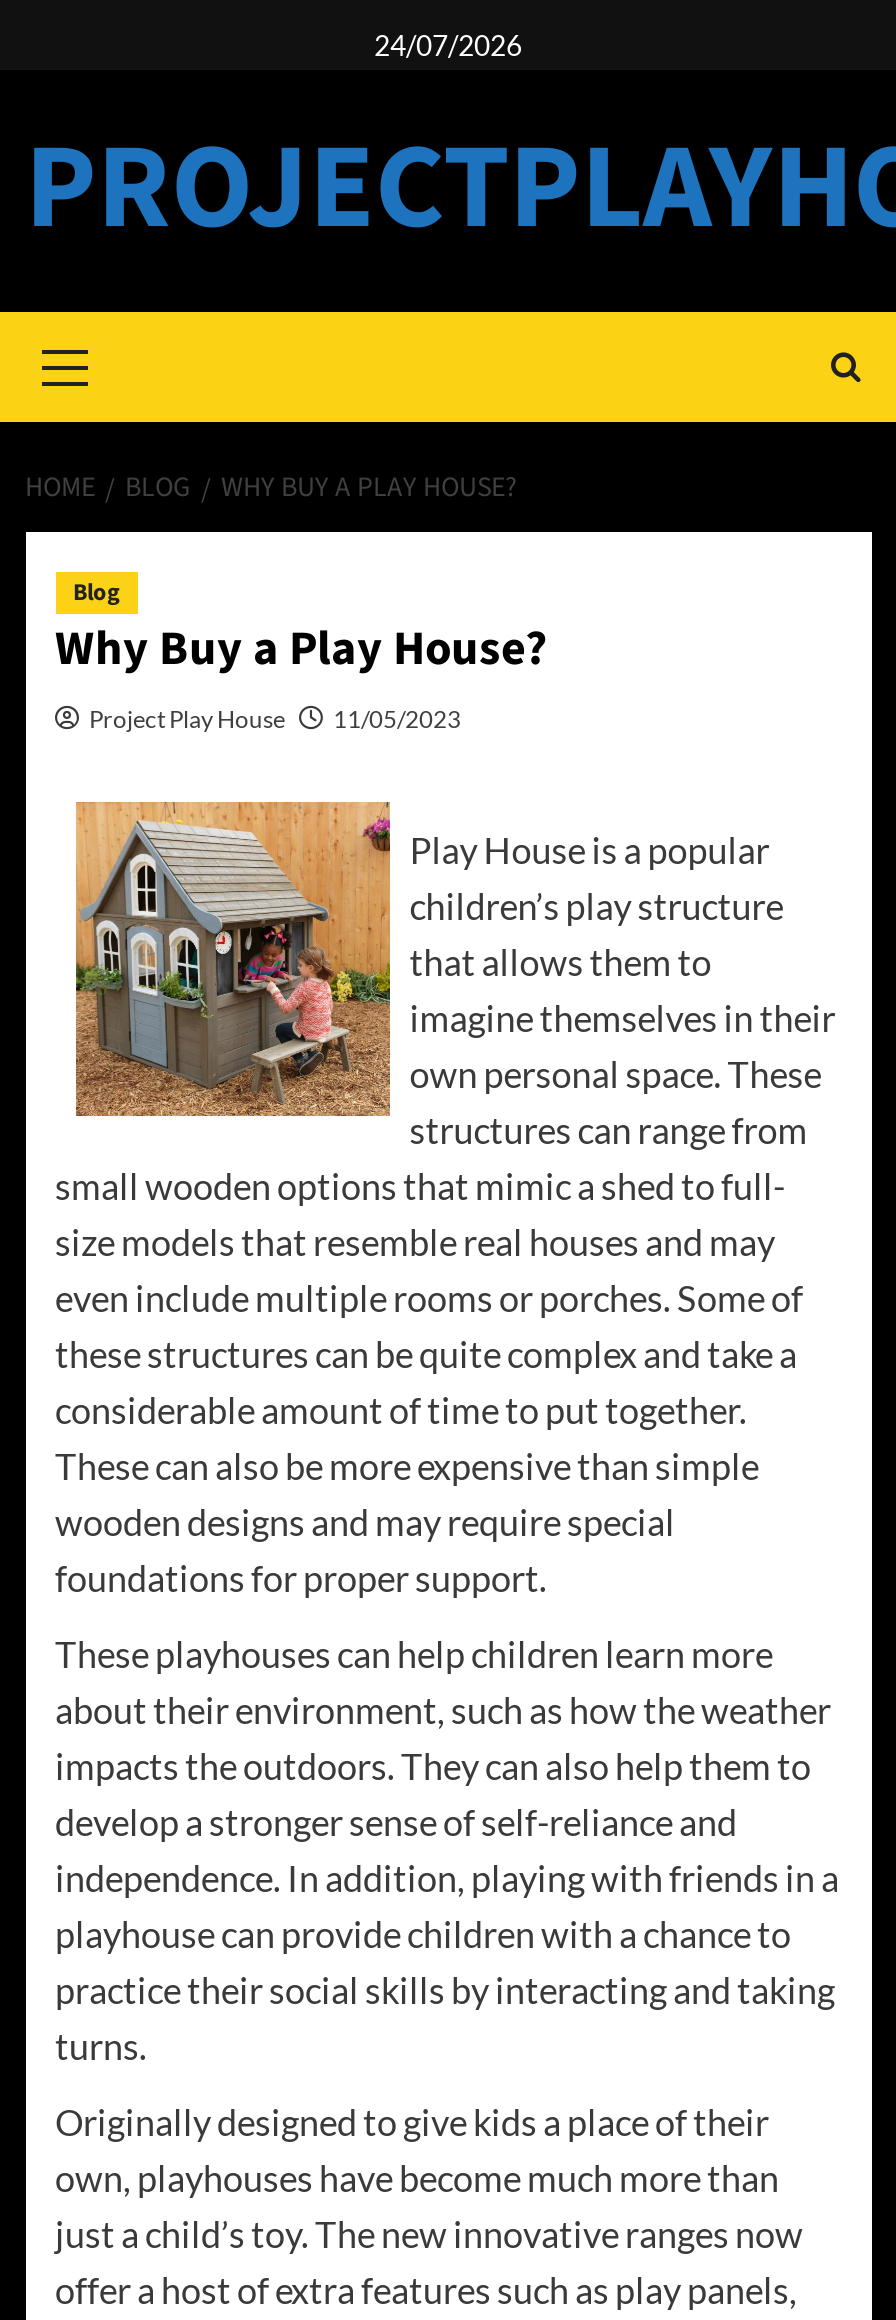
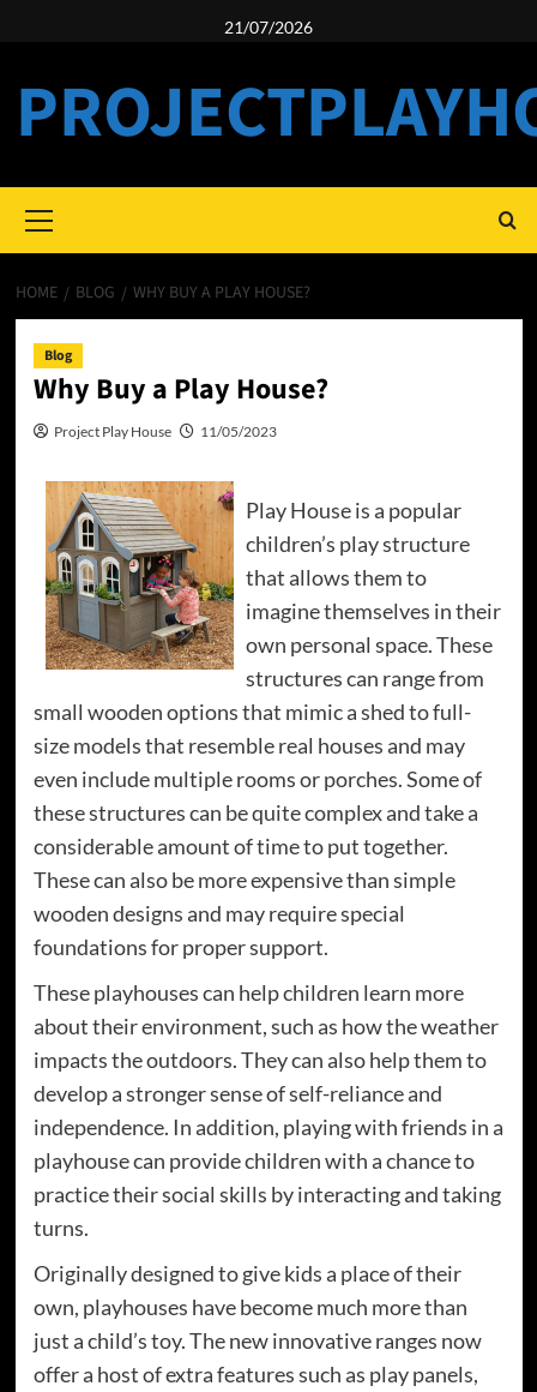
- 24/07/2026
+ 21/07/2026
